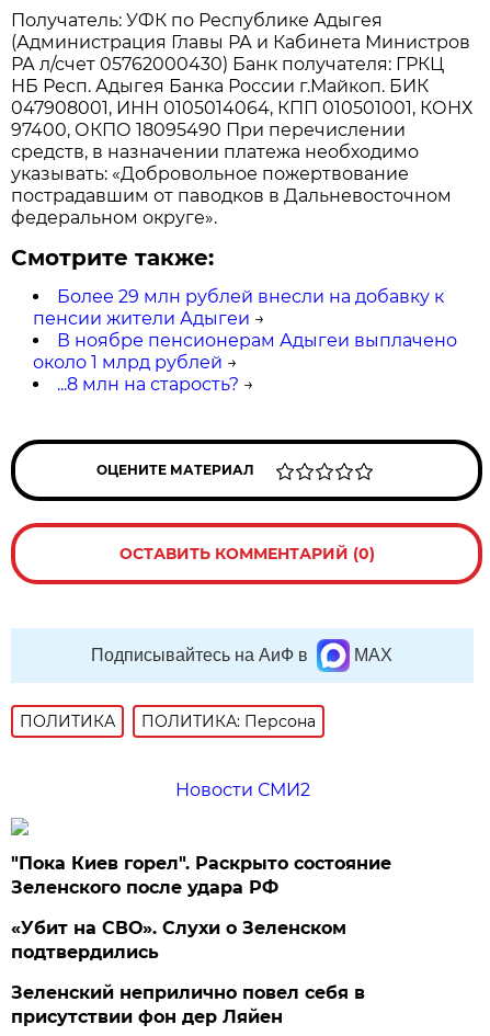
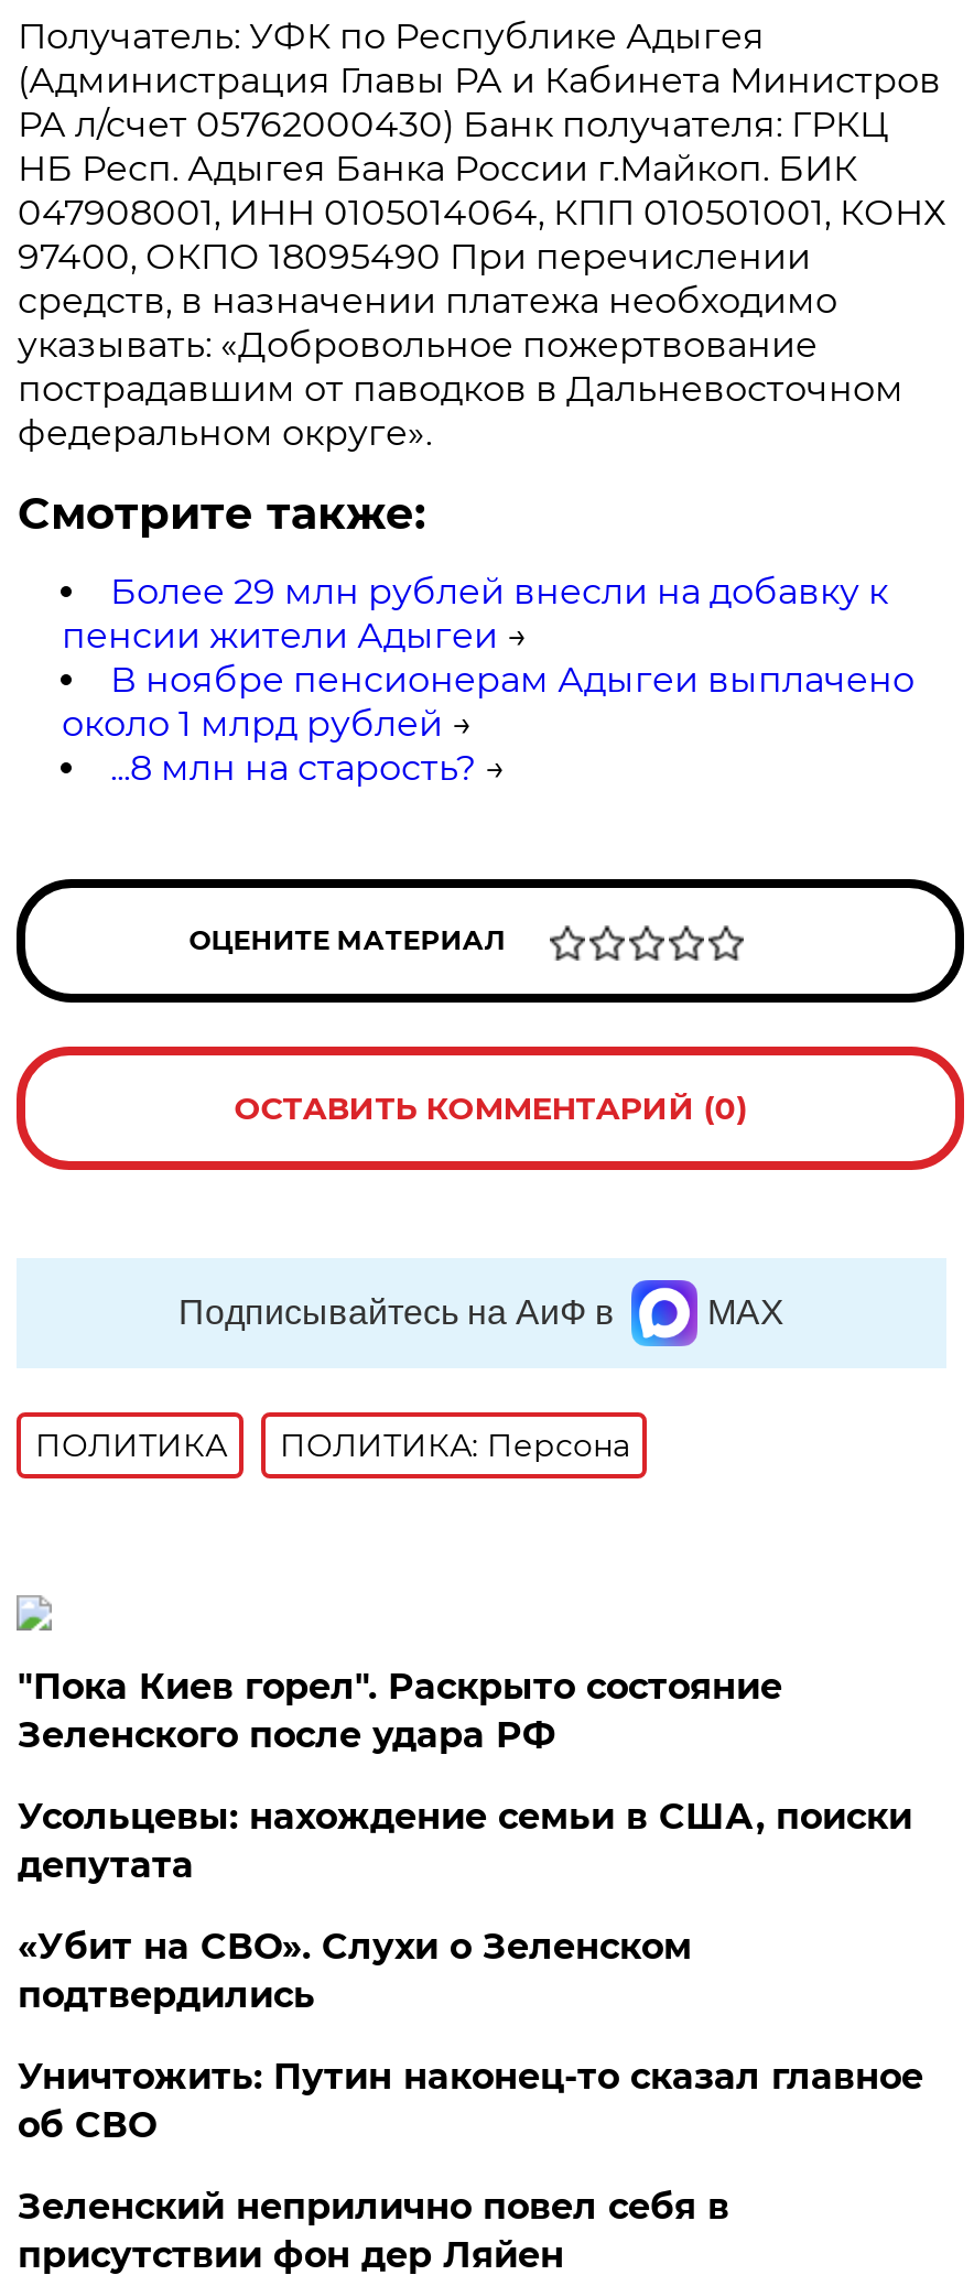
- Новости СМИ2

moved up: "Пока Киев горел". Раскрыто состояние | Зеленского после удара РФ

+ Усольцевы: нахождение семьи в США, поиски
+ депутата

+ Уничтожить: Путин наконец-то сказал главное
+ об СВО
